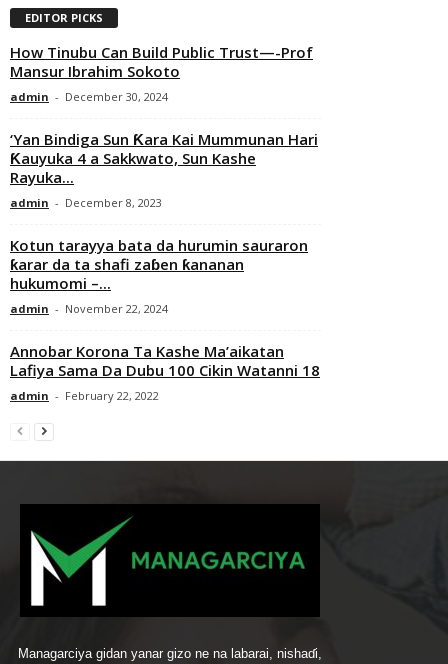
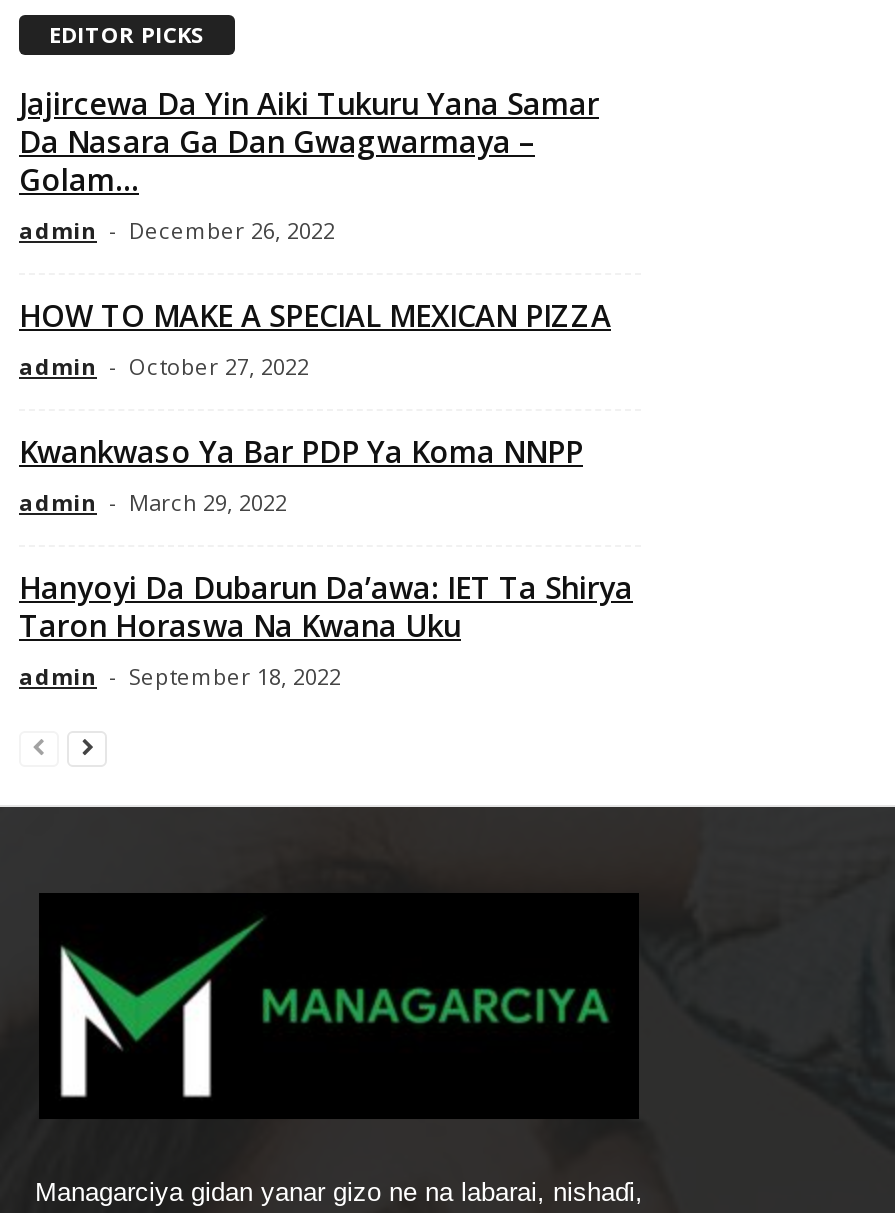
- How Tinubu Can Build Public Trust—-Prof
- Mansur Ibrahim Sokoto
- admin - December 30, 2024
+ Jajircewa Da Yin Aiki Tukuru Yana Samar
+ Da Nasara Ga Dan Gwagwarmaya –
+ Golam...
+ admin - December 26, 2022

- ‘Yan Bindiga Sun Ƙara Kai Mummunan Hari
- Ƙauyuka 4 a Sakkwato, Sun Kashe
- Rayuka...
- admin - December 8, 2023
+ HOW TO MAKE A SPECIAL MEXICAN PIZZA
+ admin - October 27, 2022

- Kotun tarayya bata da hurumin sauraron
- ƙarar da ta shafi zaɓen ƙananan
- hukumomi –...
- admin - November 22, 2024
+ Kwankwaso Ya Bar PDP Ya Koma NNPP
+ admin - March 29, 2022

- Annobar Korona Ta Kashe Ma’aikatan
- Lafiya Sama Da Dubu 100 Cikin Watanni 18
- admin - February 22, 2022
+ Hanyoyi Da Dubarun Da’awa: IET Ta Shirya
+ Taron Horaswa Na Kwana Uku
+ admin - September 18, 2022
